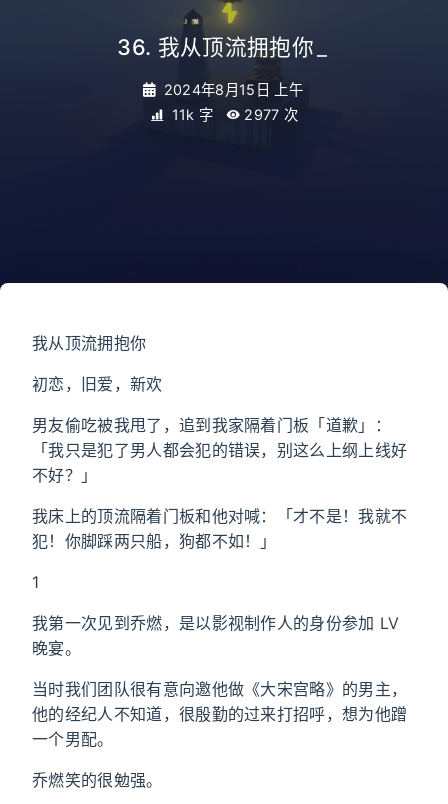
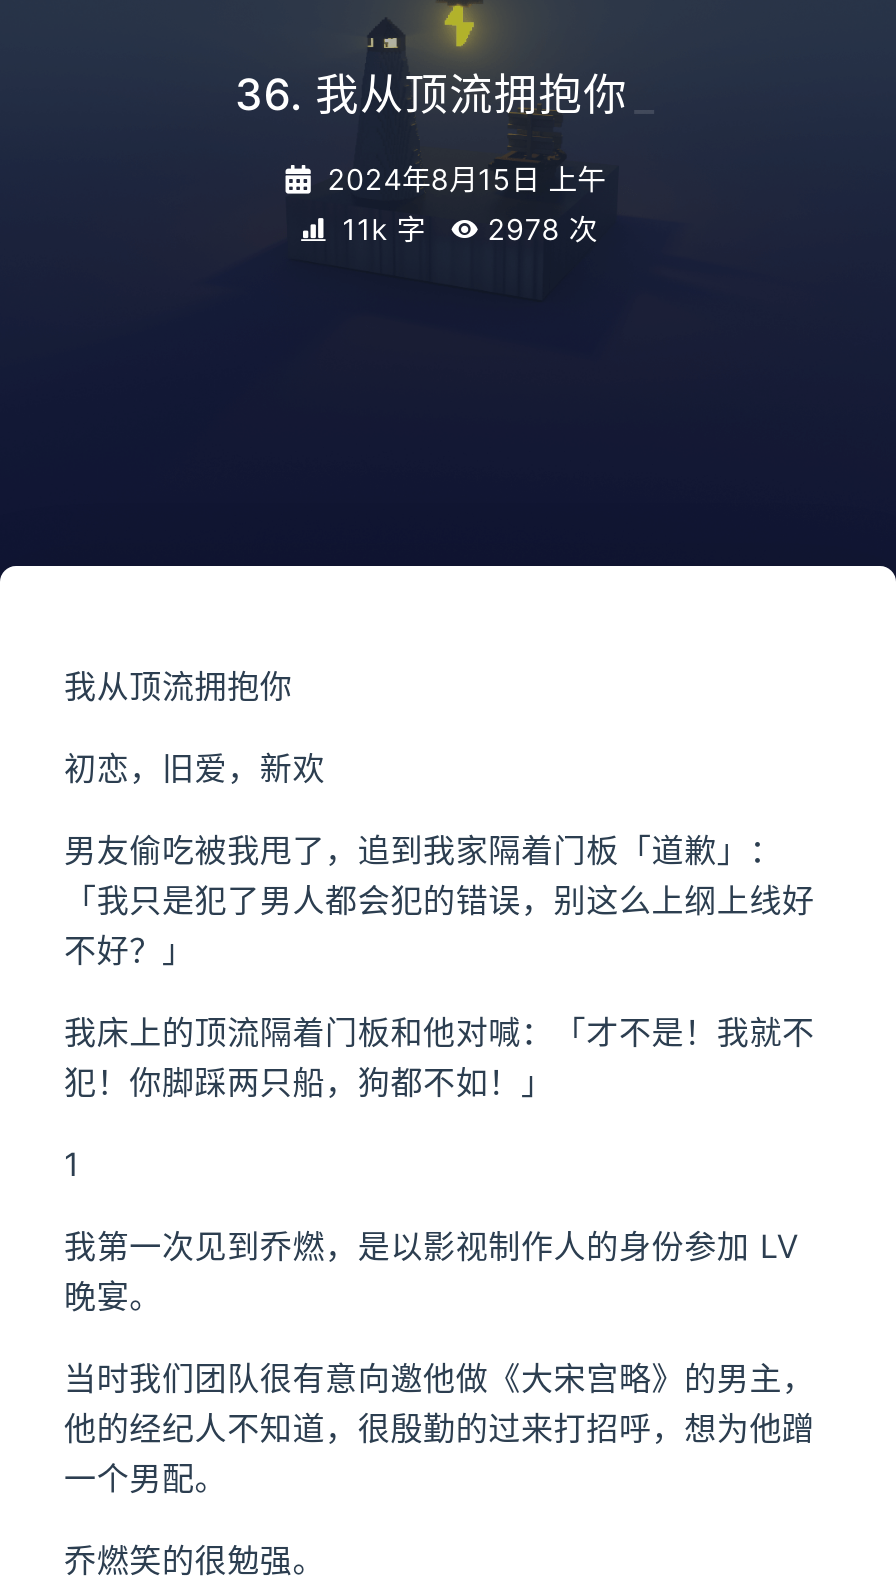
- 11k 字 2977次
+ 11k 字 2978次
